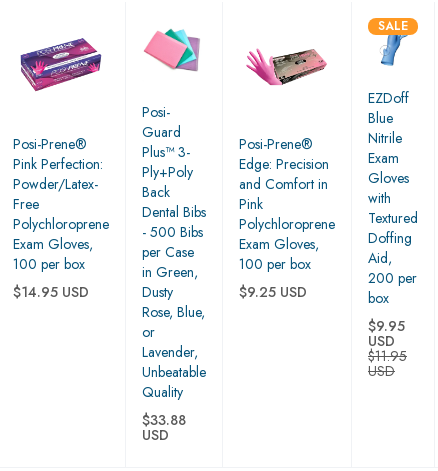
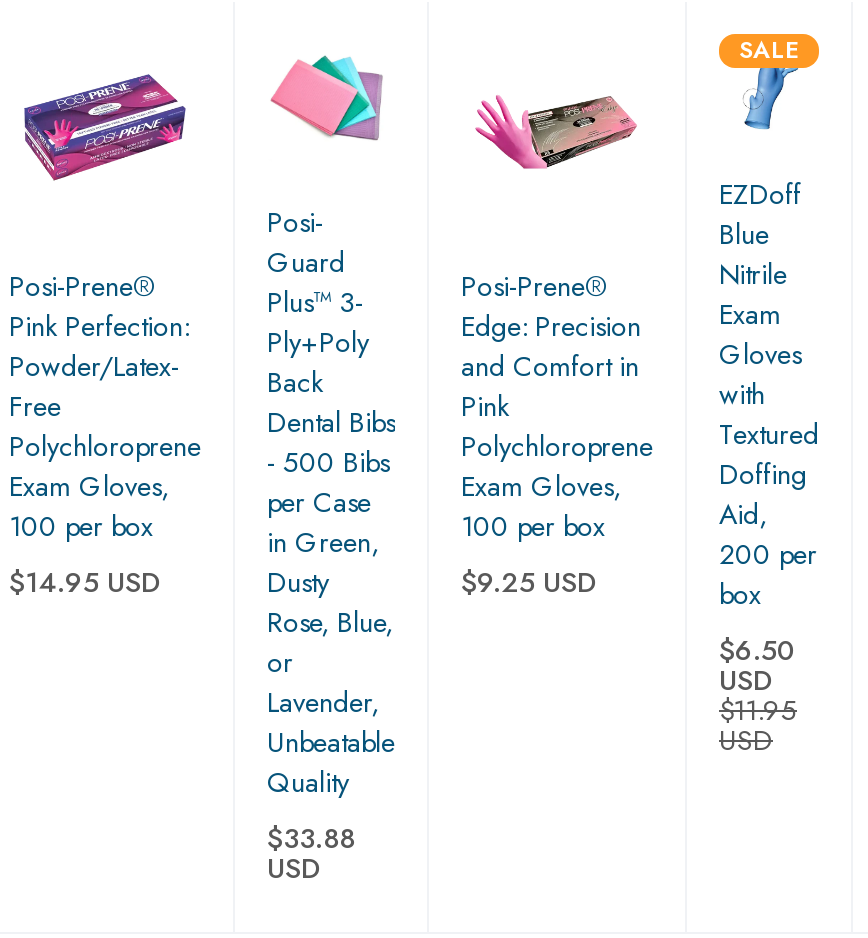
- $9.95
+ $6.50
